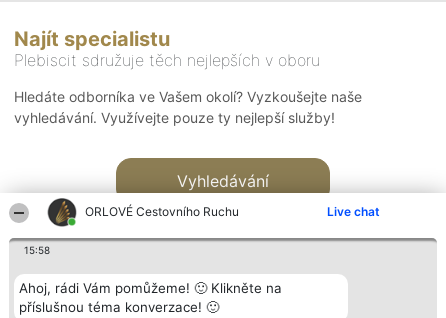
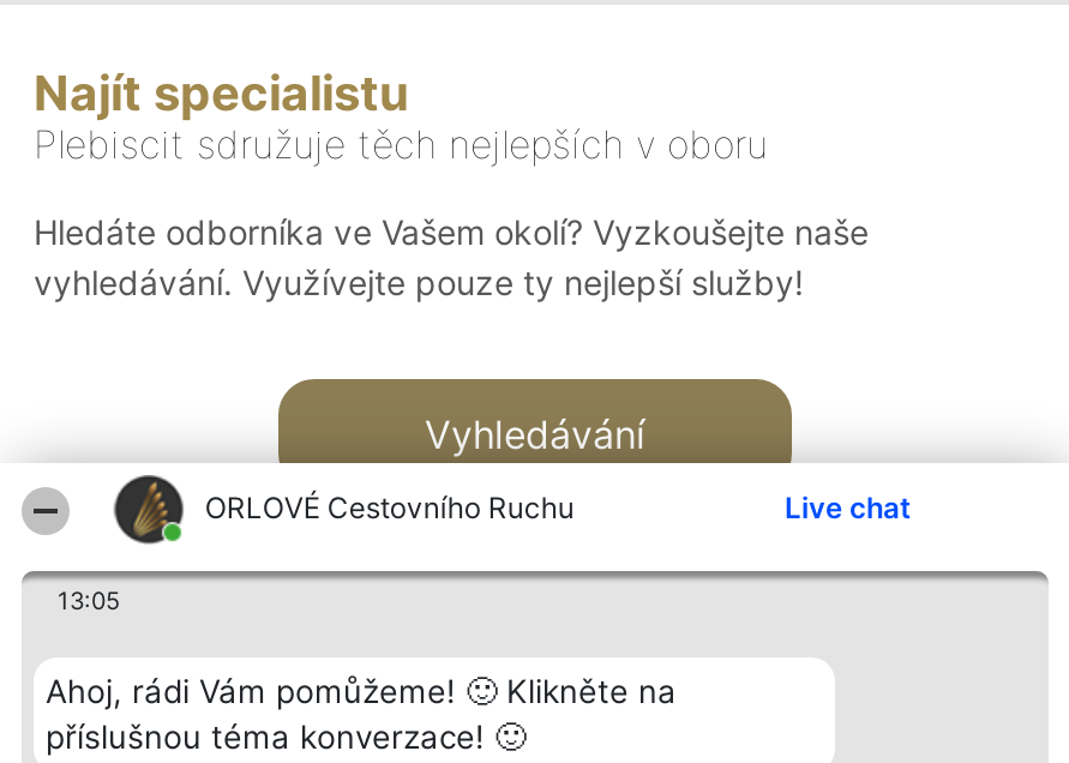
- 15:58
+ 13:05
